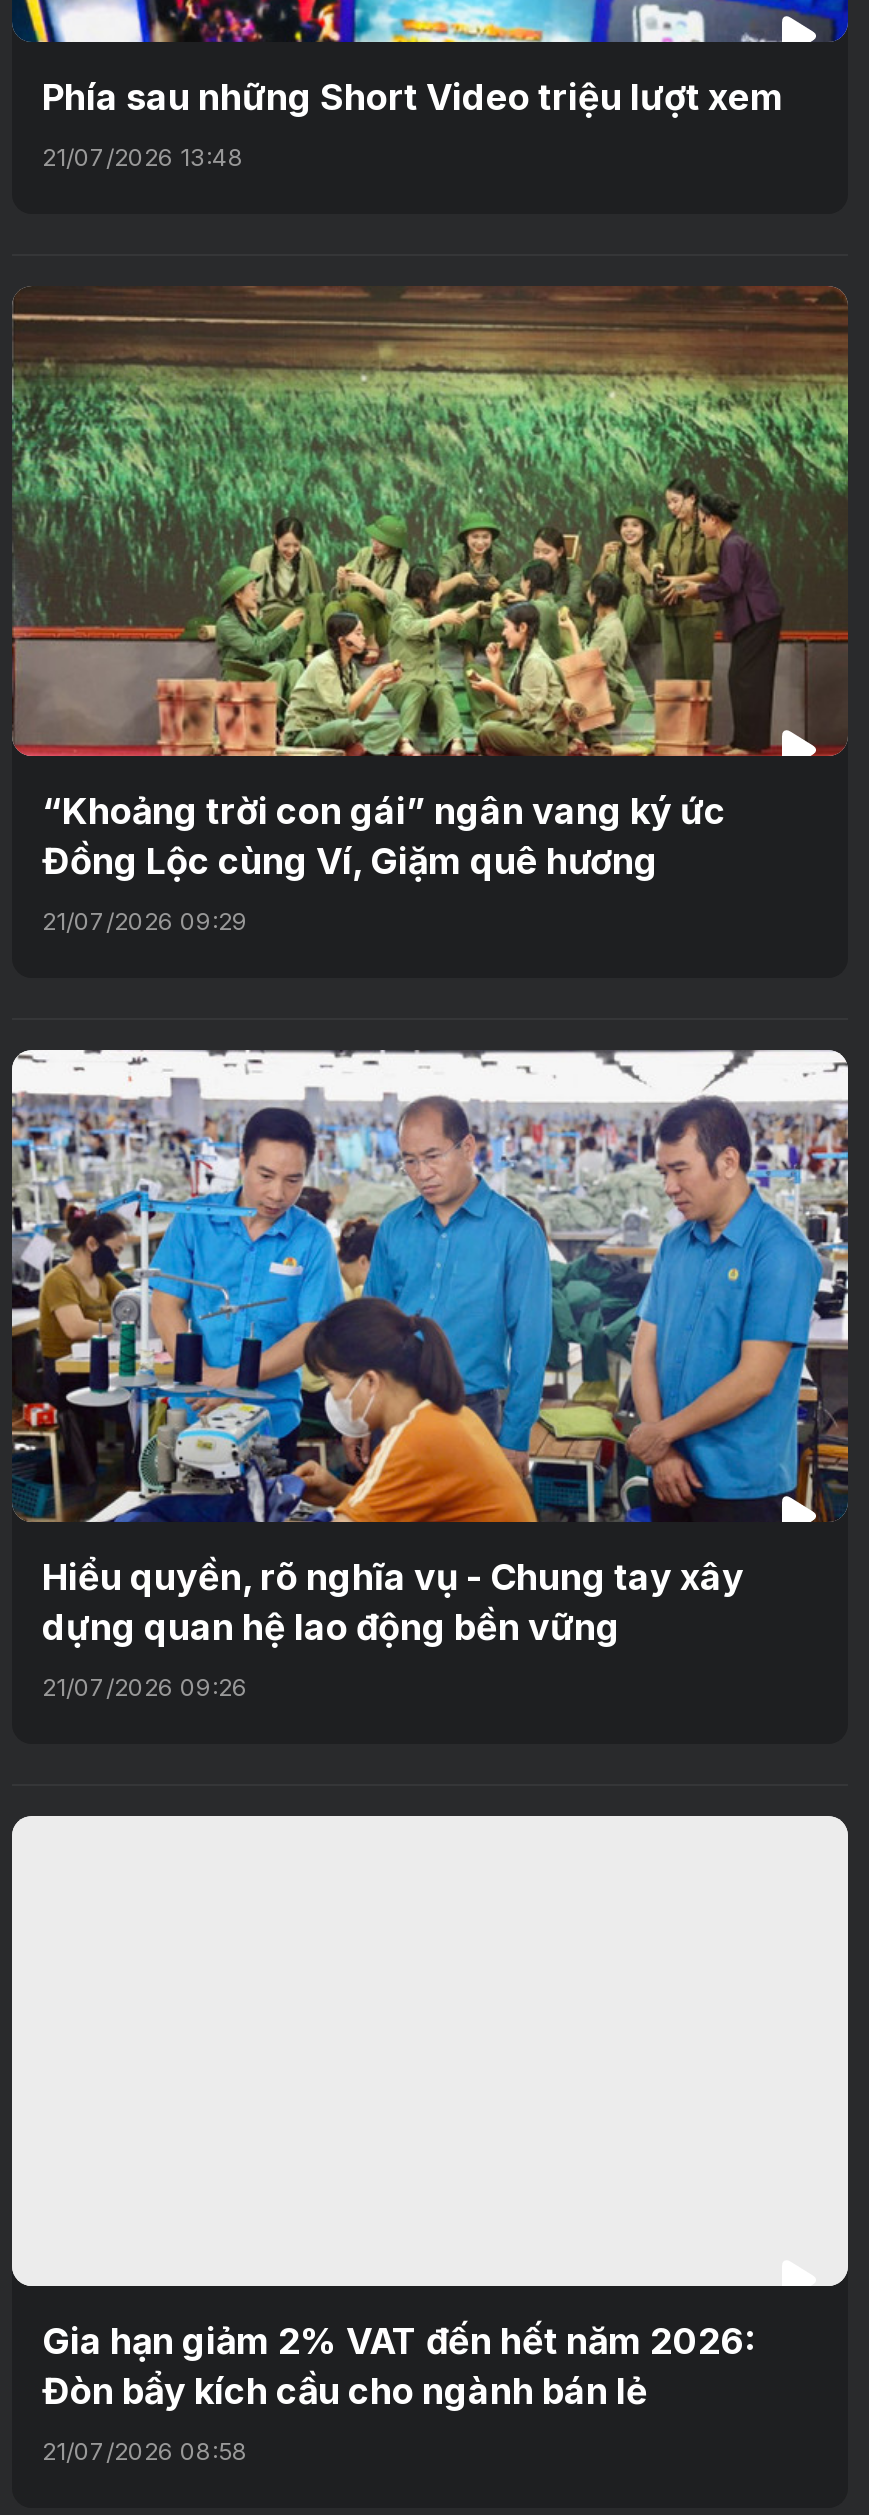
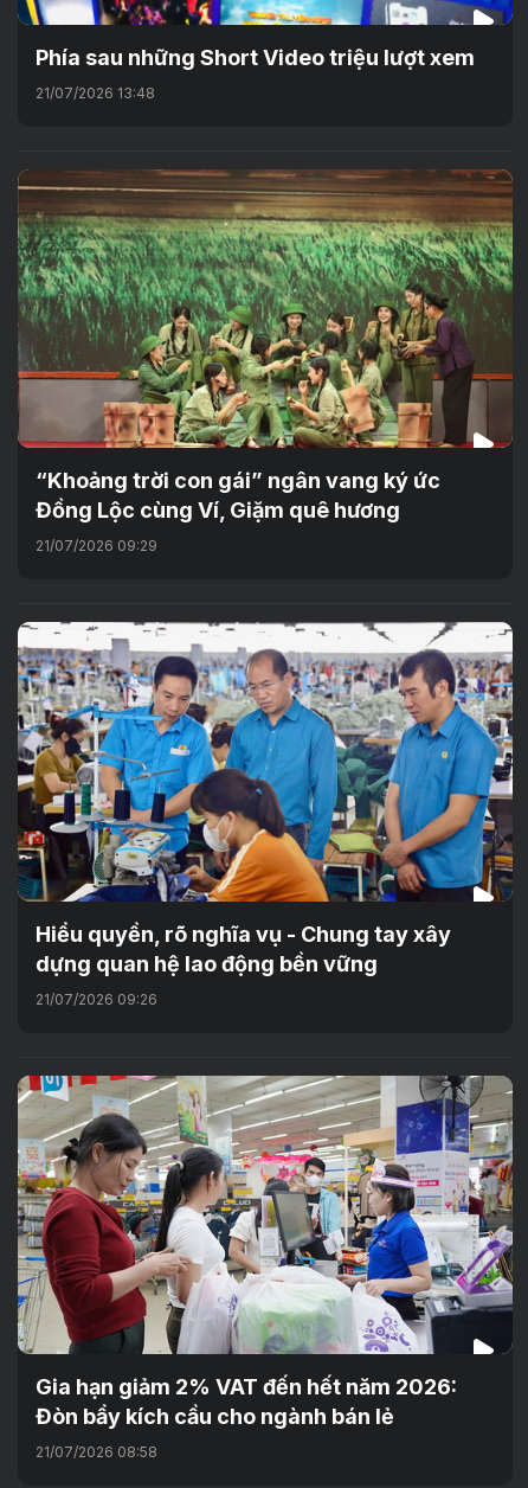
+ [image]
